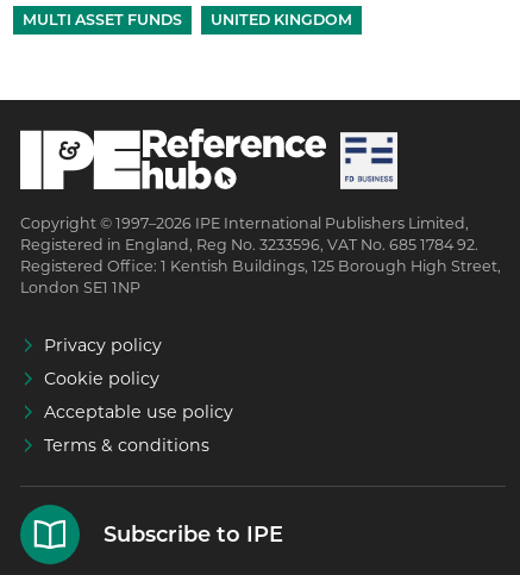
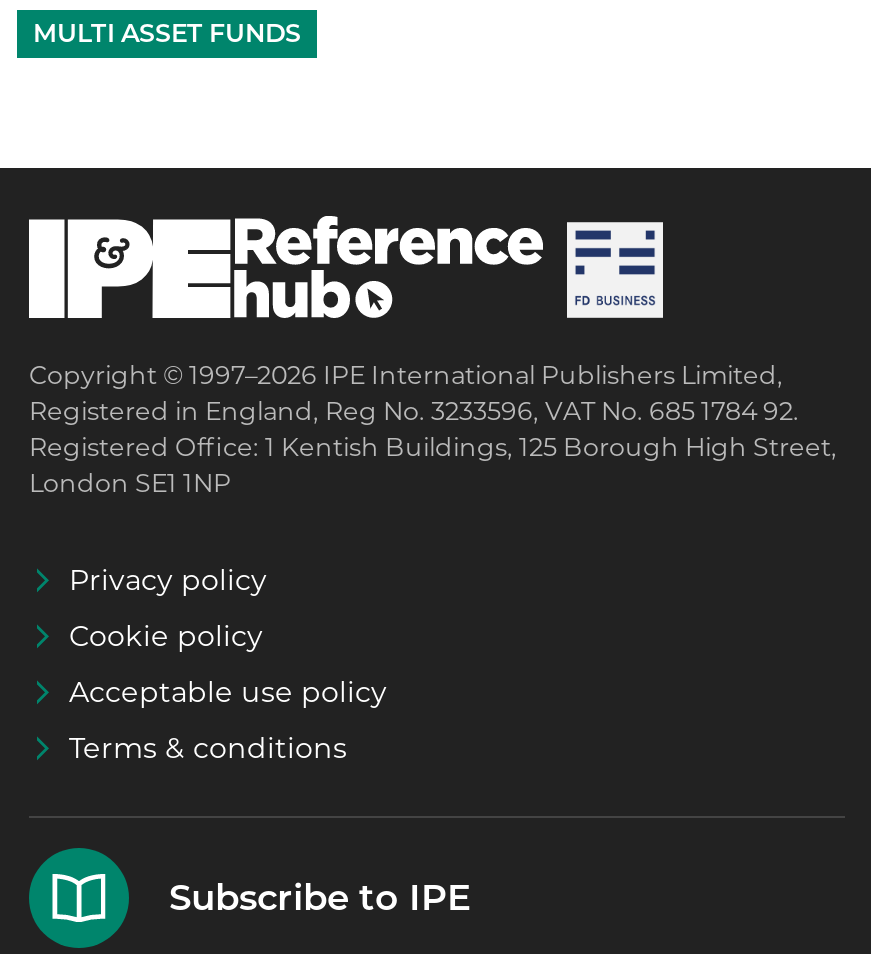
- UNITED KINGDOM
